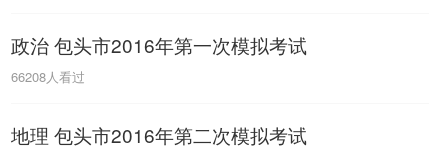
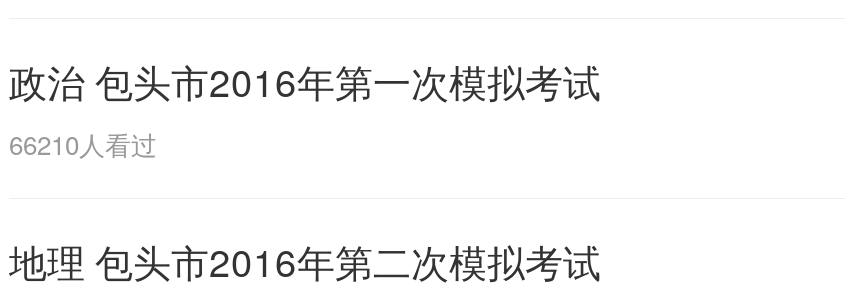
- 66208人看过
+ 66210人看过
